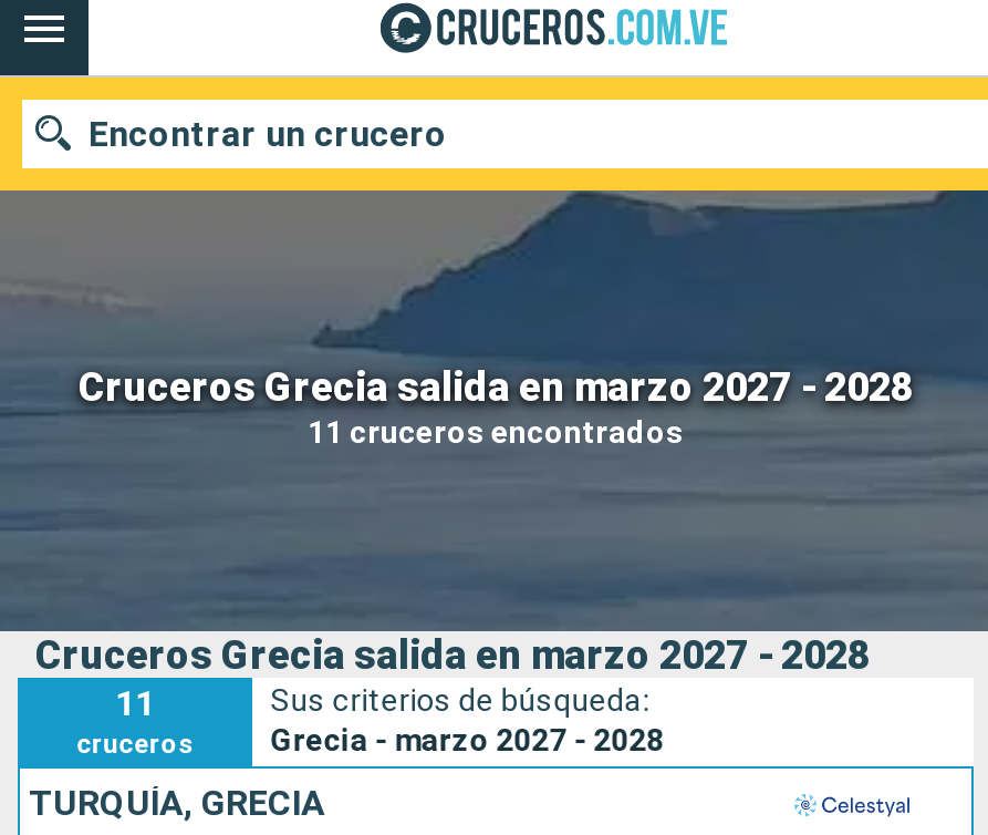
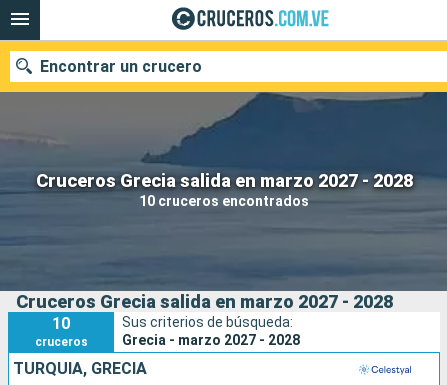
- 11 cruceros encontrados
+ 10 cruceros encontrados

- 11
+ 10
